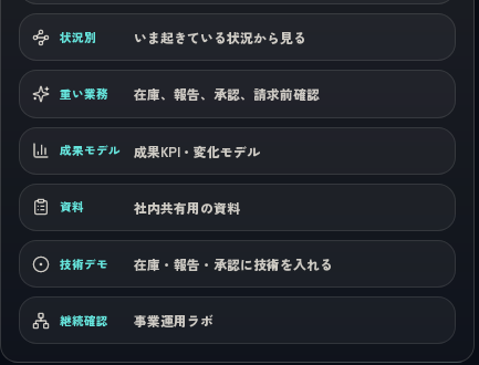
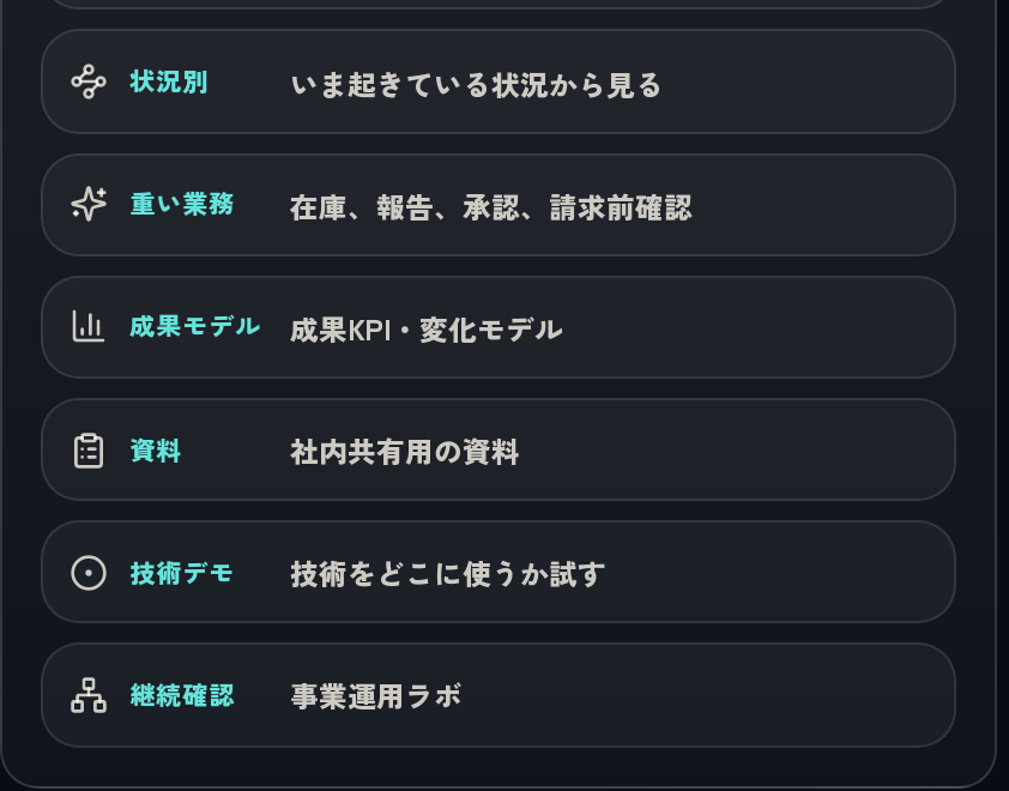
- 在庫・報告・承認に技術を入れる
+ 技術をどこに使うか試す
